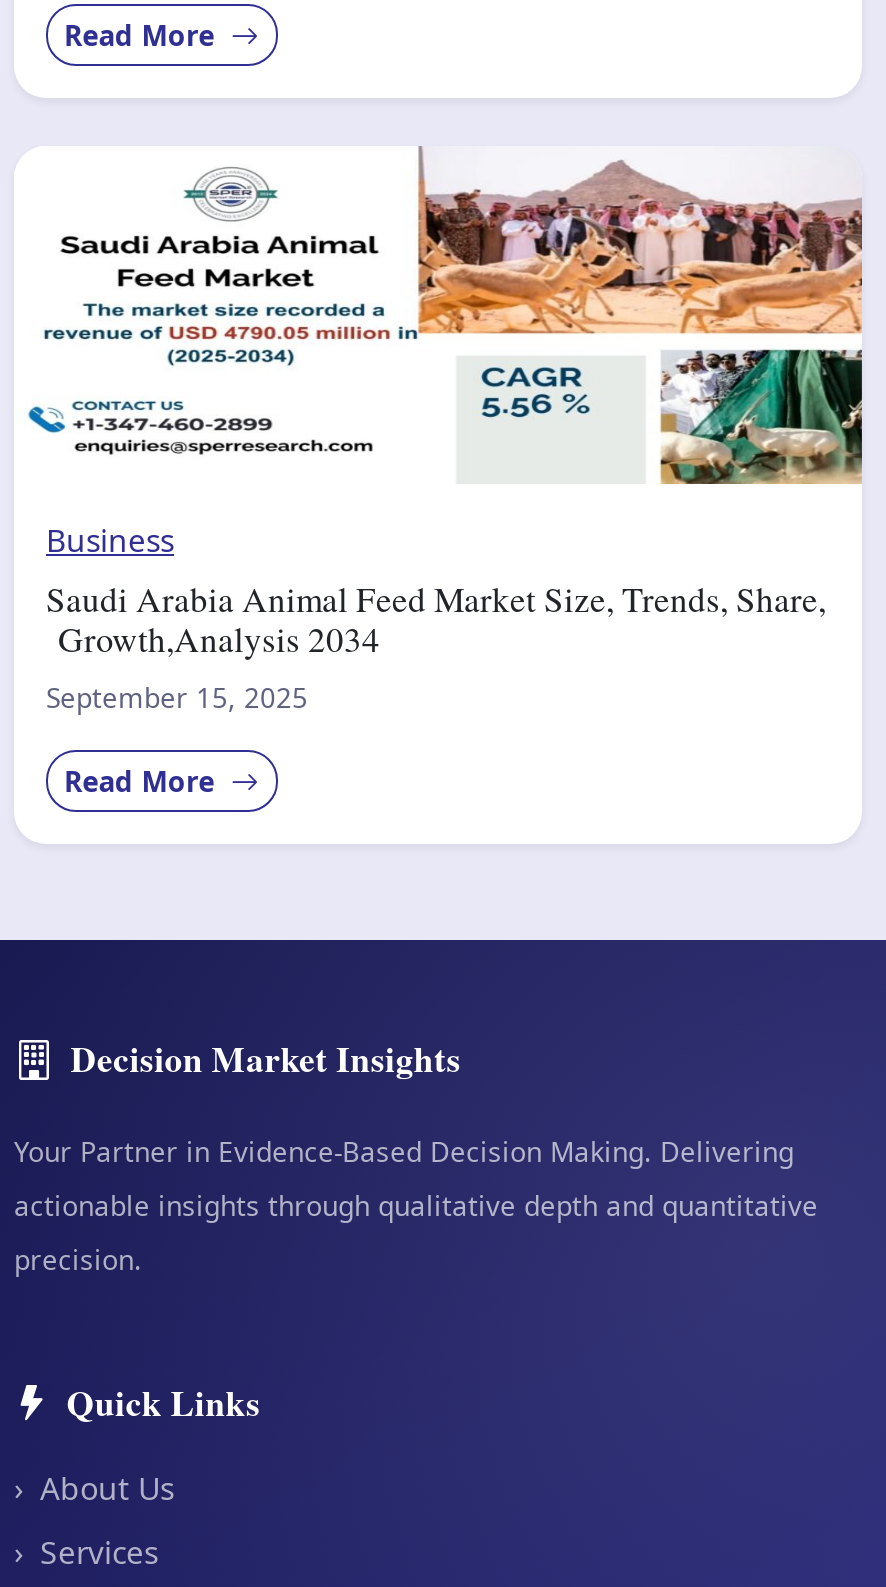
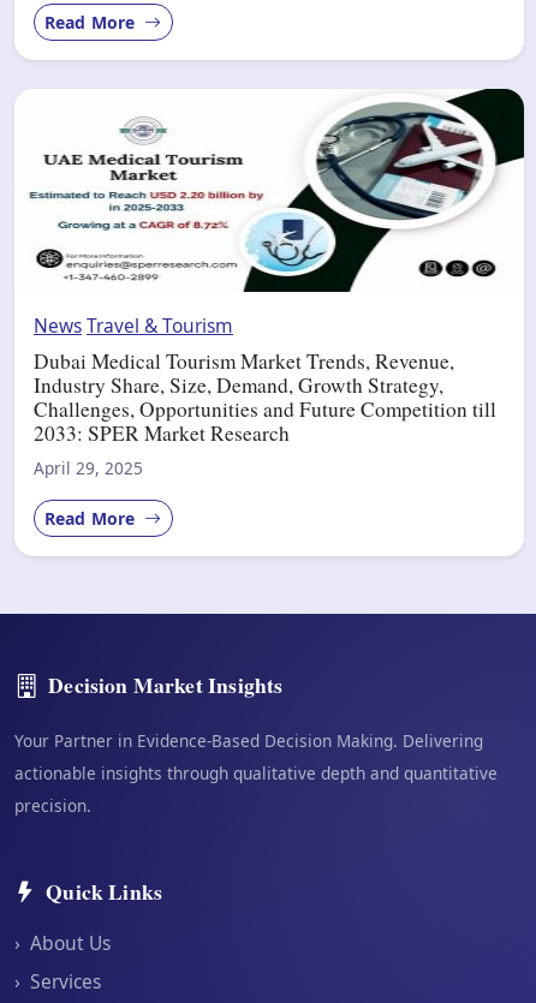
- [image]
- Business
- Saudi Arabia Animal Feed Market Size, Trends, Share,
- Growth,Analysis 2034
- September 15, 2025
+ [image]
+ News Travel & Tourism
+ Dubai Medical Tourism Market Trends, Revenue,
+ Industry Share, Size, Demand, Growth Strategy,
+ Challenges, Opportunities and Future Competition till
+ 2033: SPER Market Research
+ April 29, 2025
